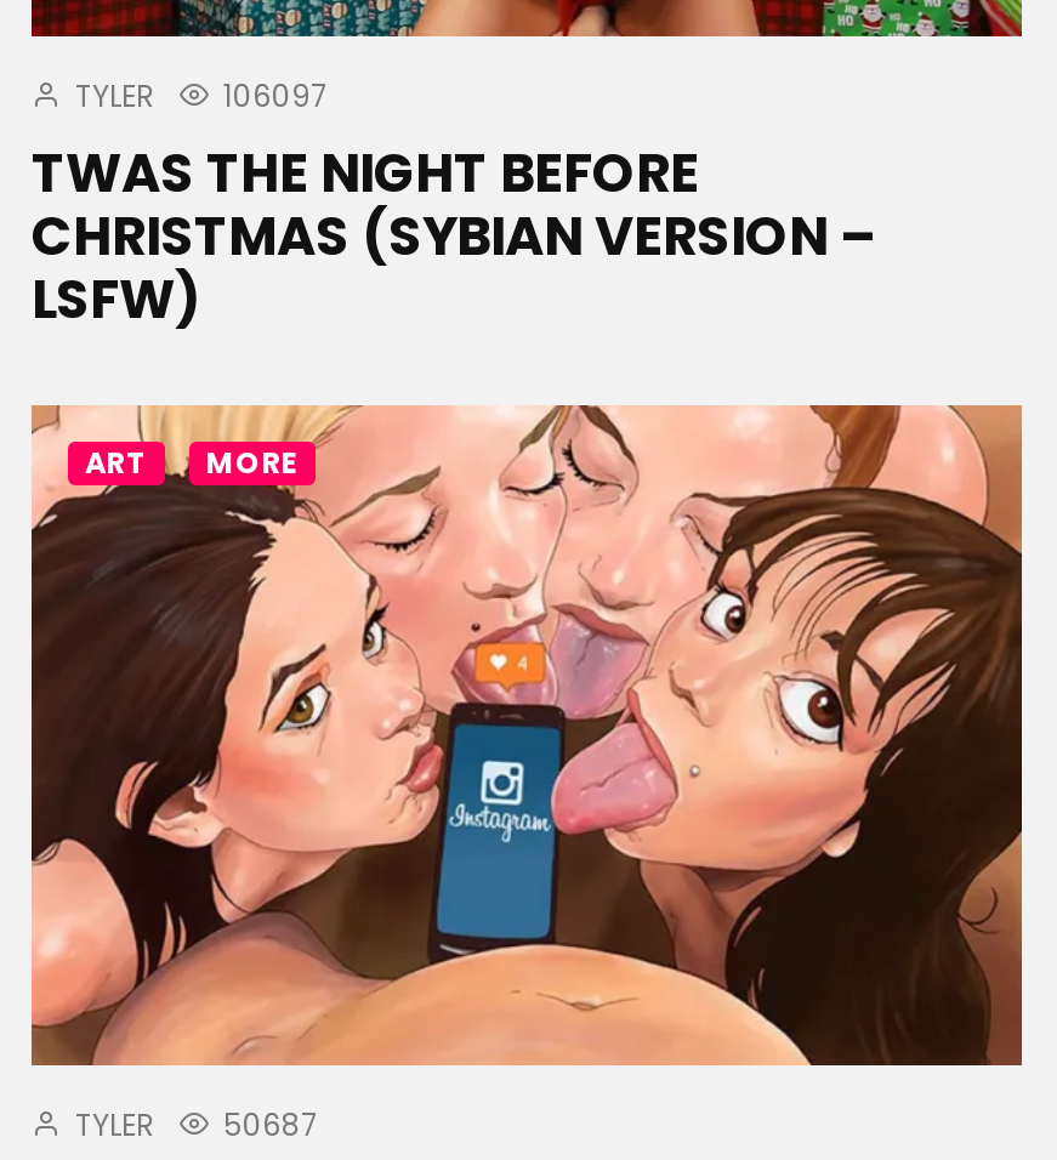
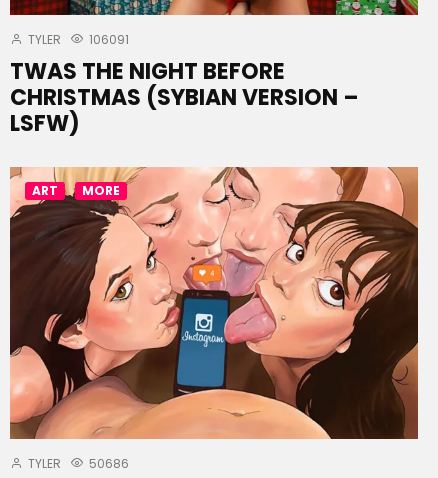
- TYLER 106097
+ TYLER 106091

- TYLER 50687
+ TYLER 50686
